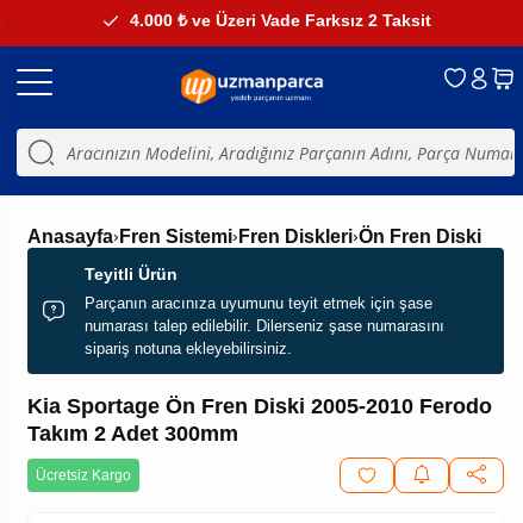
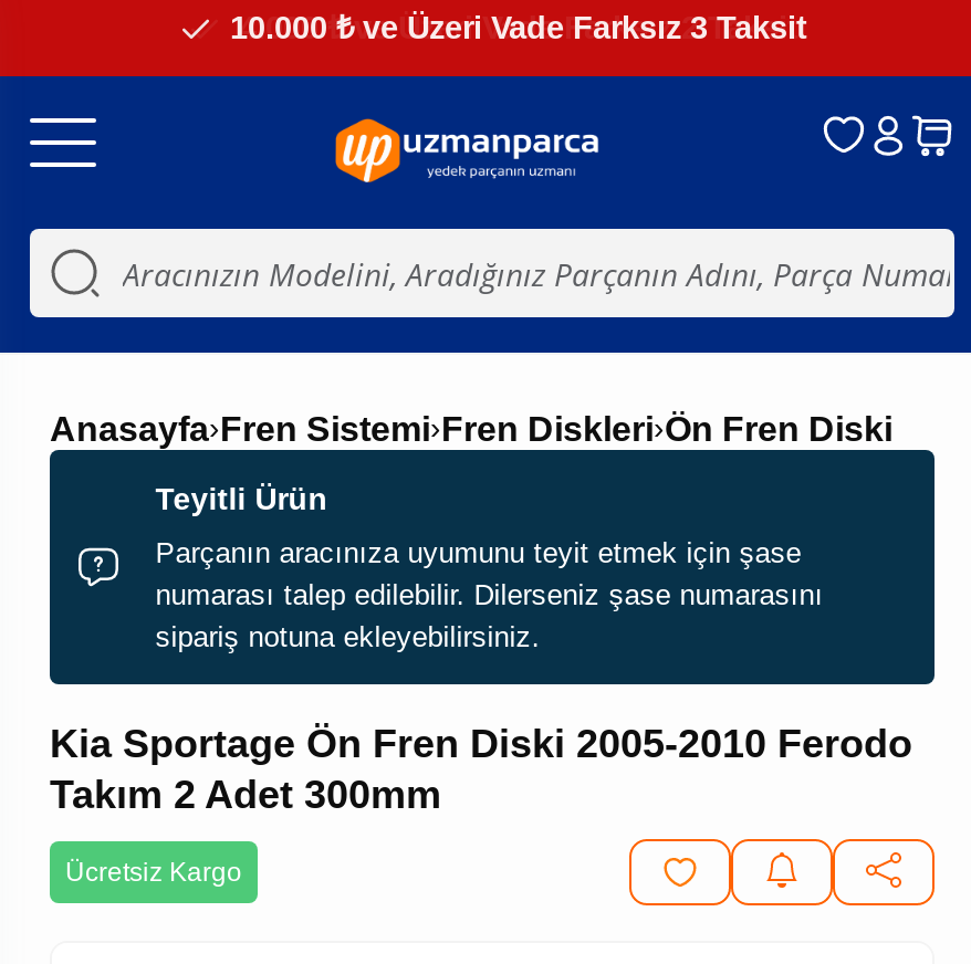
- 4.000 ₺ ve Üzeri Vade Farksız 2 Taksit
+ 10.000 ₺ ve Üzeri Vade Farksız 3 Taksit
